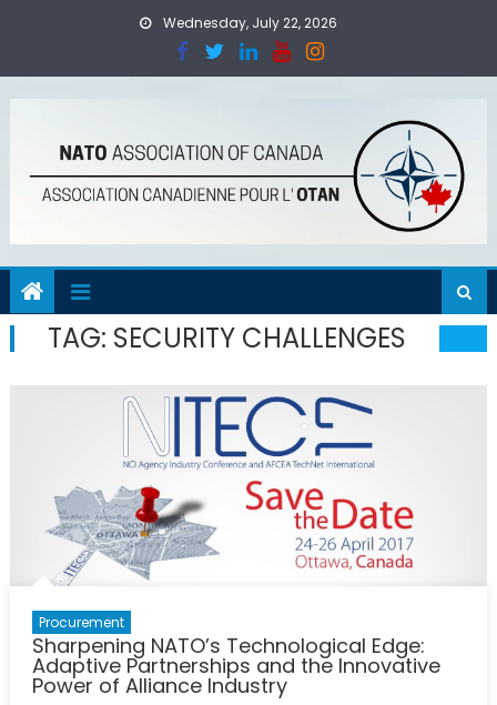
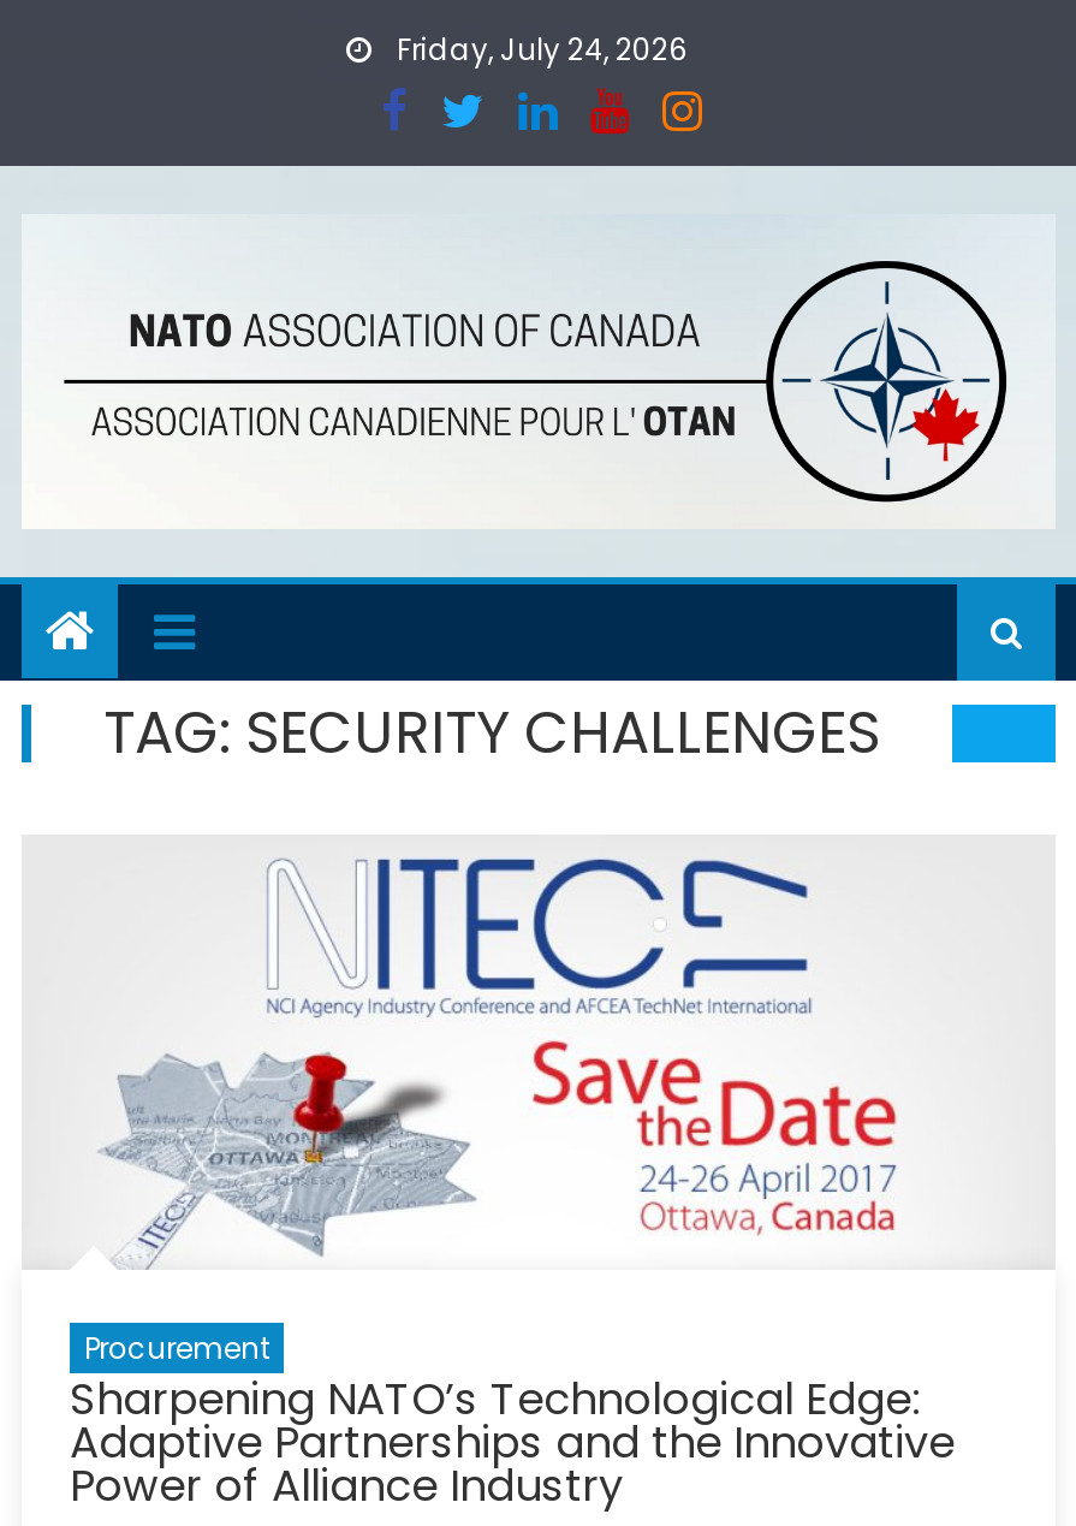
- Wednesday, July 22, 2026
+ Friday, July 24, 2026
